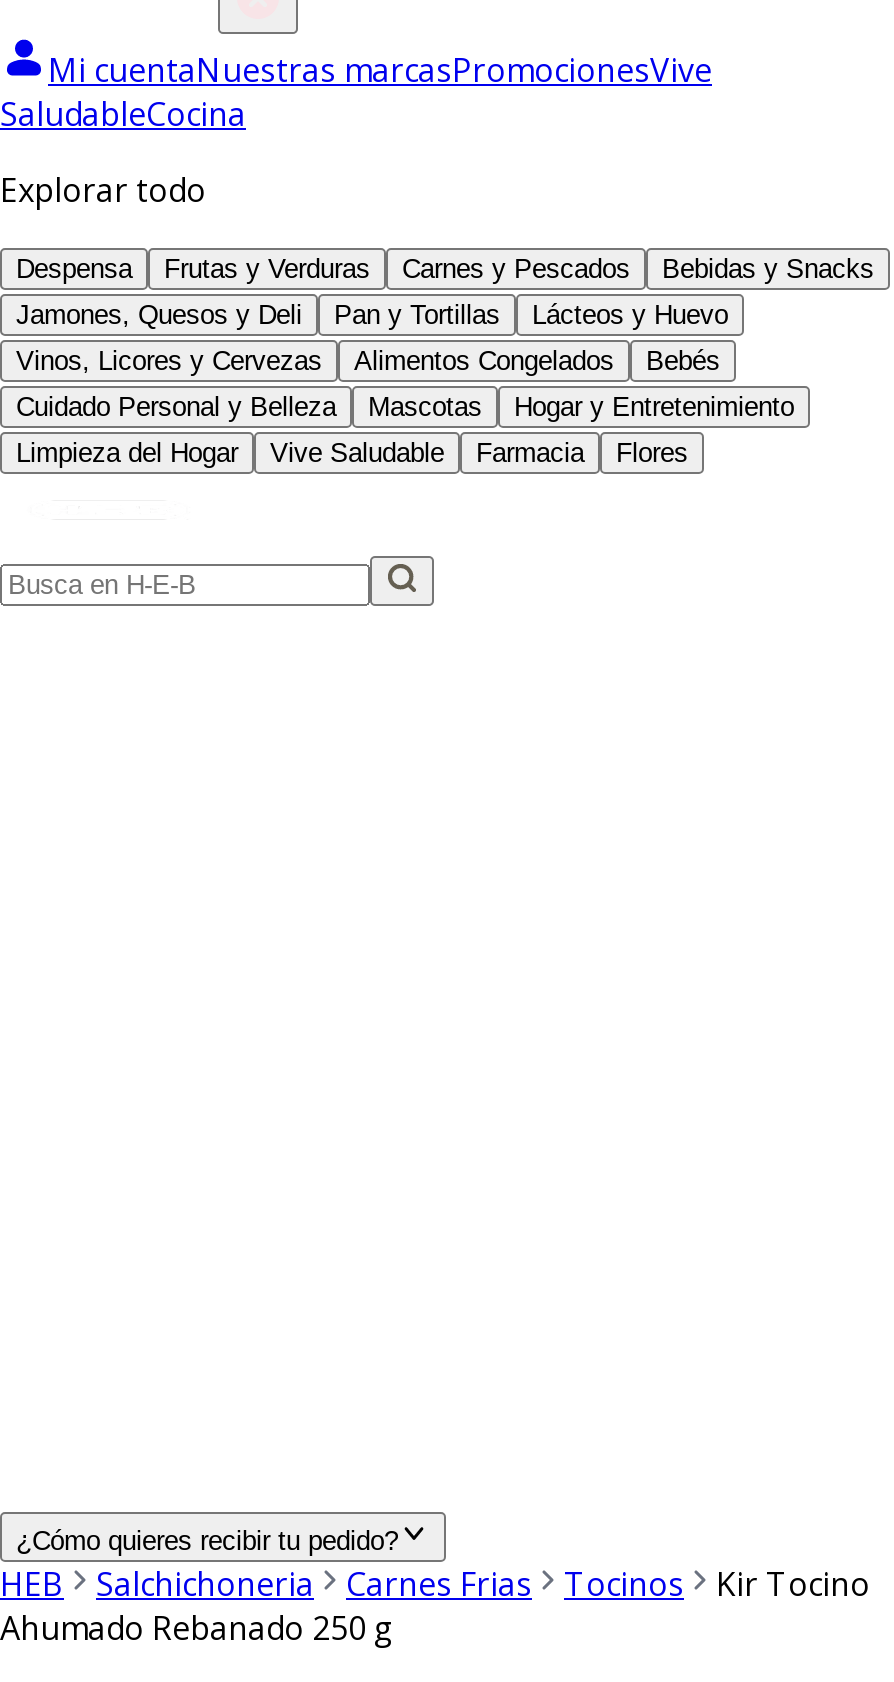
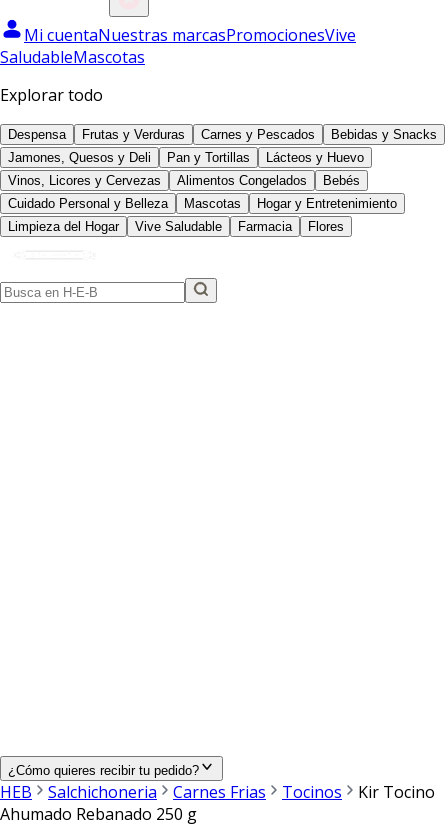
- SaludableCocina
+ SaludableMascotas
